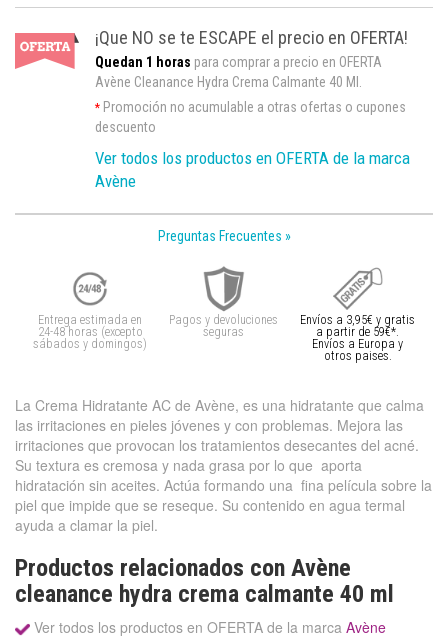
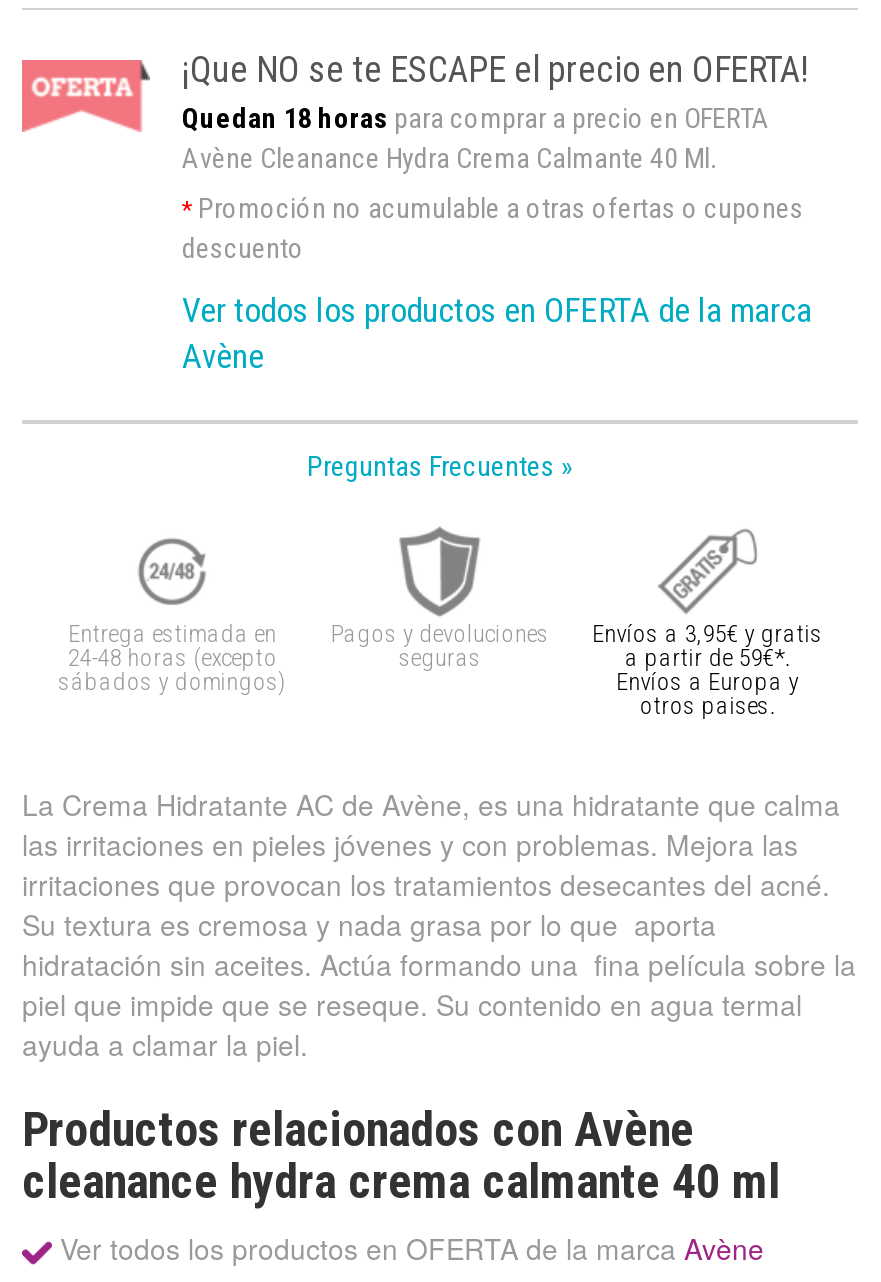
- Quedan 1 horas para comprar a precio en OFERTA
+ Quedan 18 horas para comprar a precio en OFERTA
